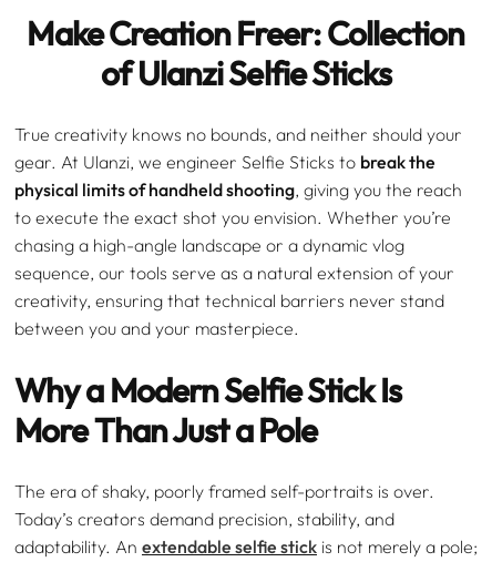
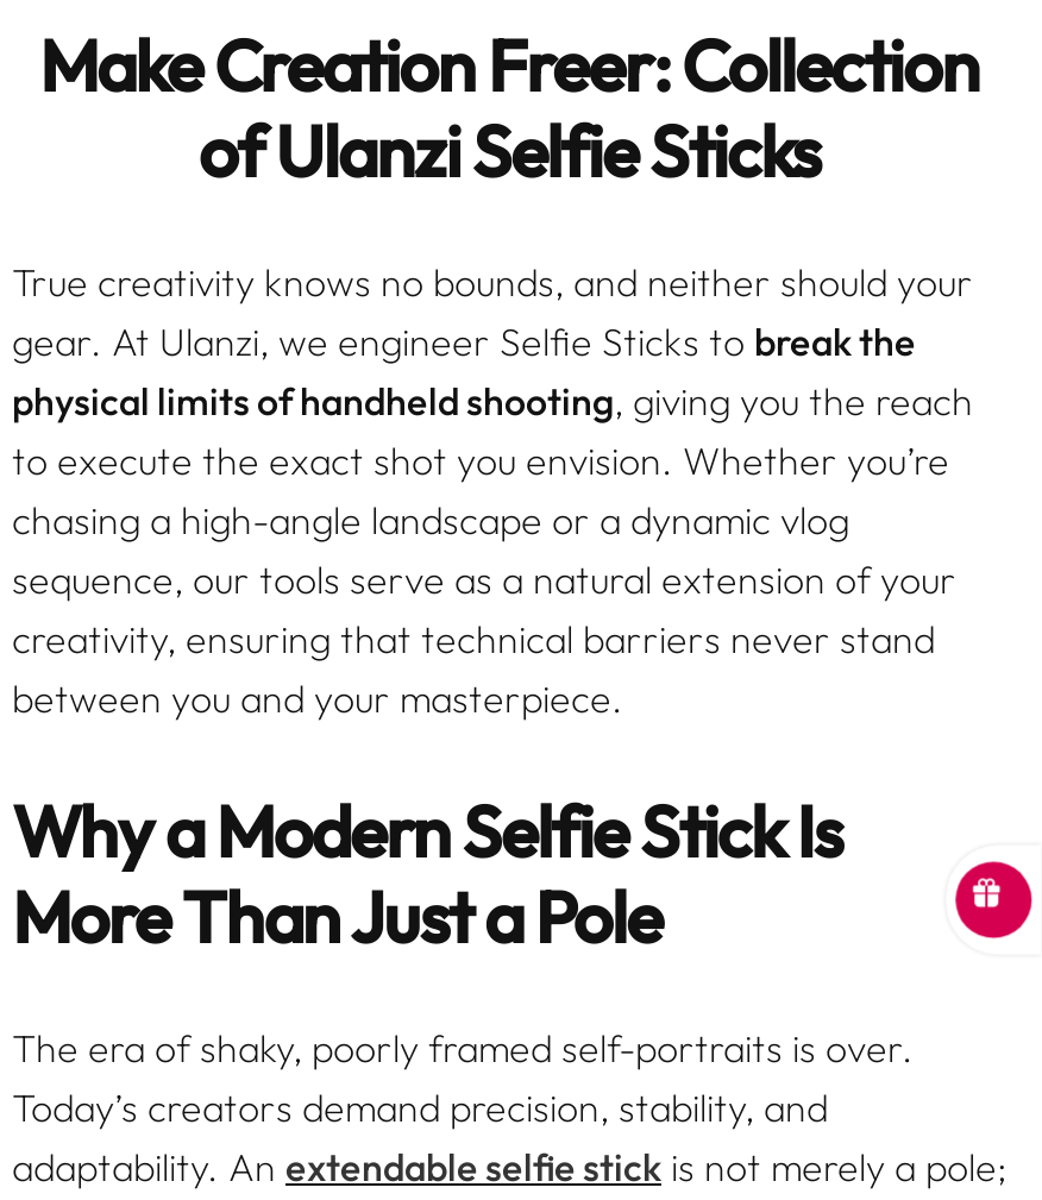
+ [image]
